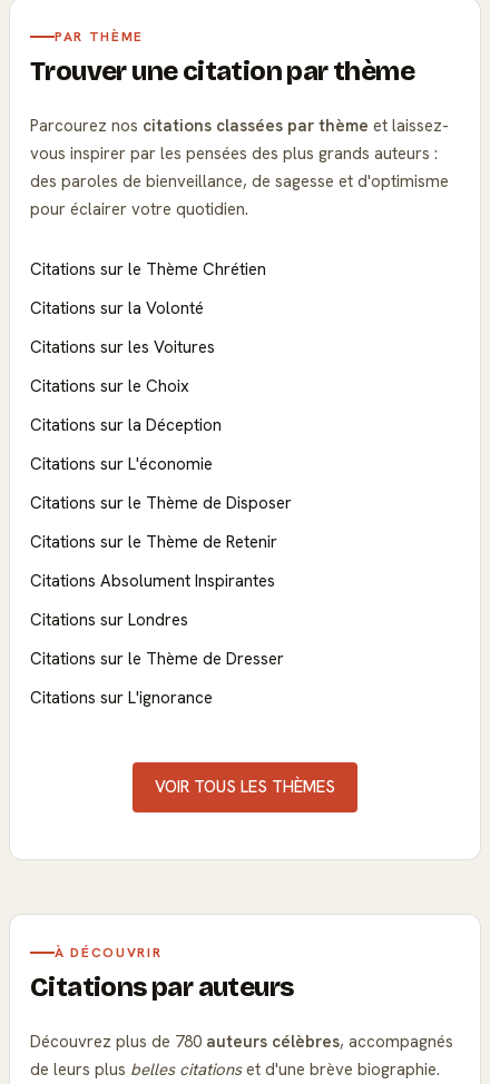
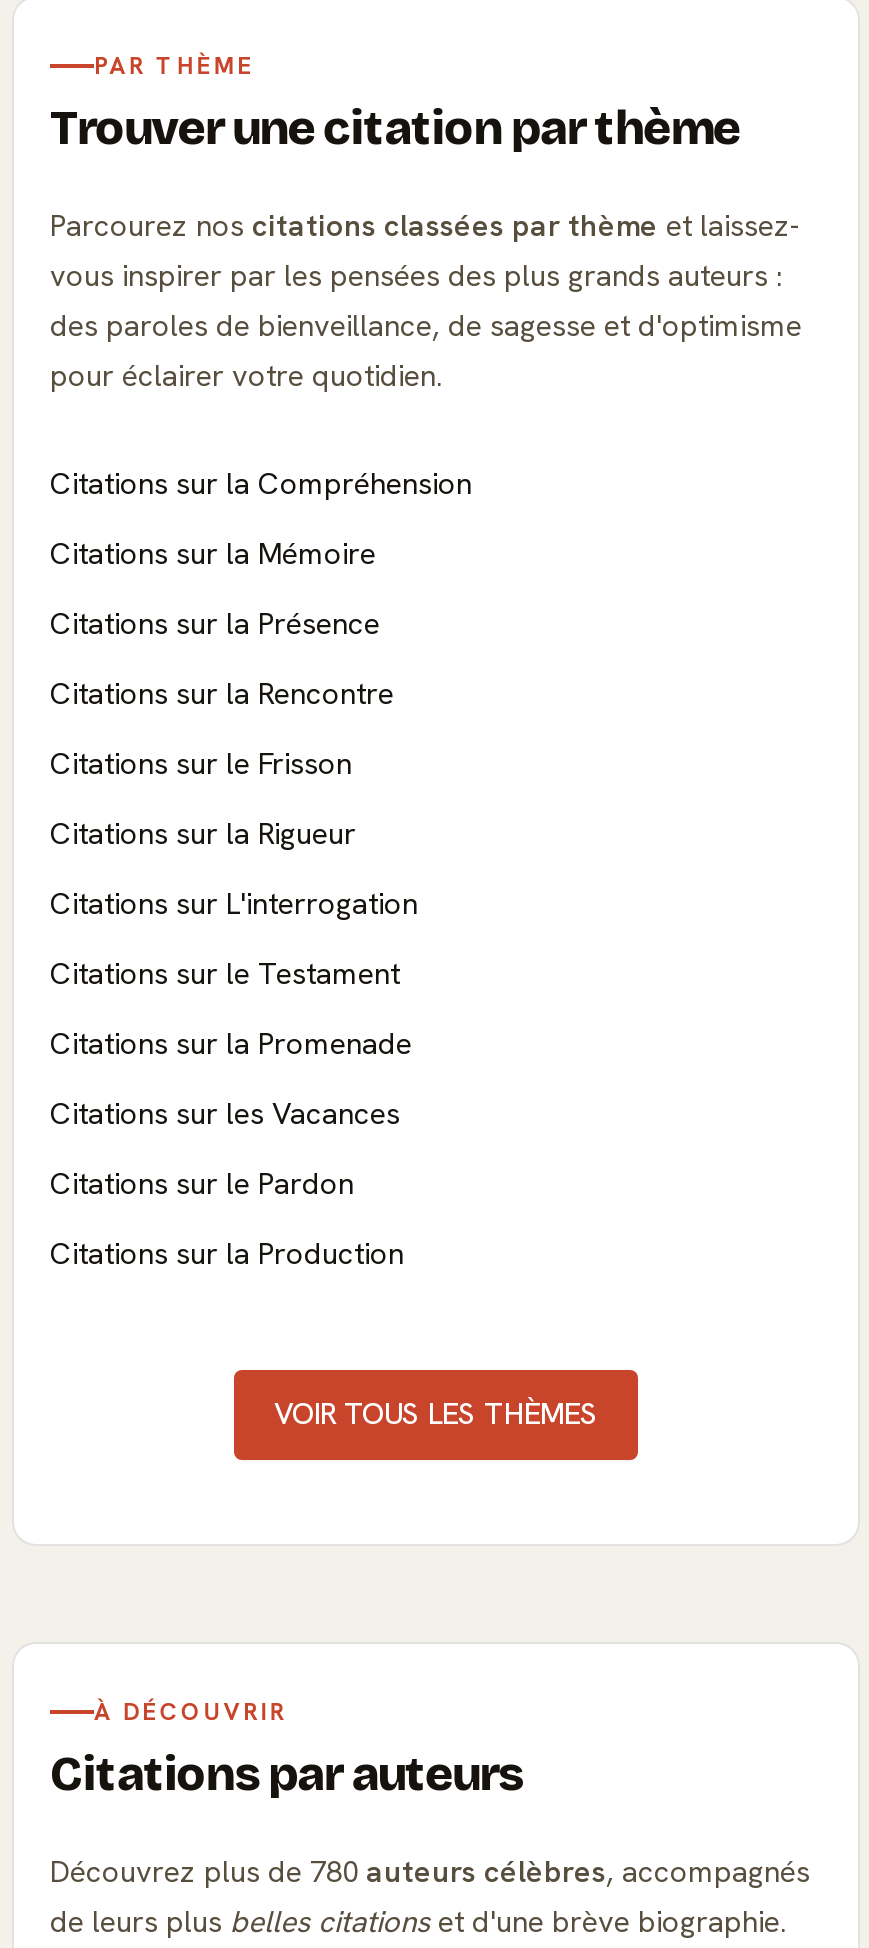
- Citations sur le Thème Chrétien
+ Citations sur la Compréhension

- Citations sur la Volonté
+ Citations sur la Mémoire

- Citations sur les Voitures
+ Citations sur la Présence

- Citations sur le Choix
+ Citations sur la Rencontre

- Citations sur la Déception
+ Citations sur le Frisson

- Citations sur L'économie
+ Citations sur la Rigueur

- Citations sur le Thème de Disposer
+ Citations sur L'interrogation

- Citations sur le Thème de Retenir
+ Citations sur le Testament

- Citations Absolument Inspirantes
+ Citations sur la Promenade

- Citations sur Londres
+ Citations sur les Vacances

- Citations sur le Thème de Dresser
+ Citations sur le Pardon

- Citations sur L'ignorance
+ Citations sur la Production
